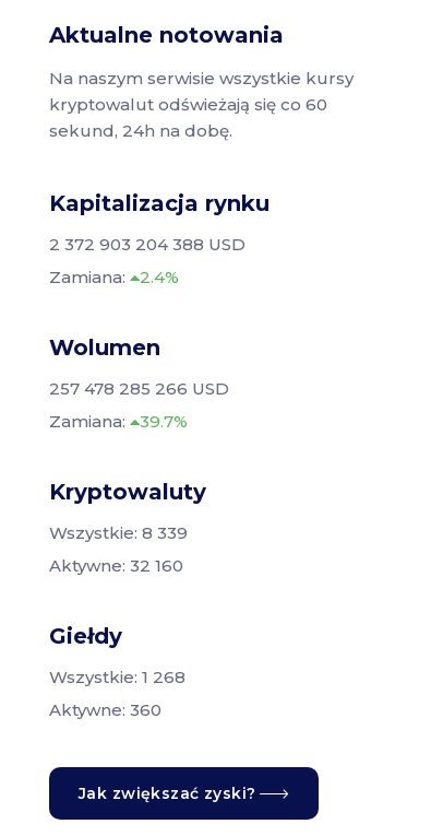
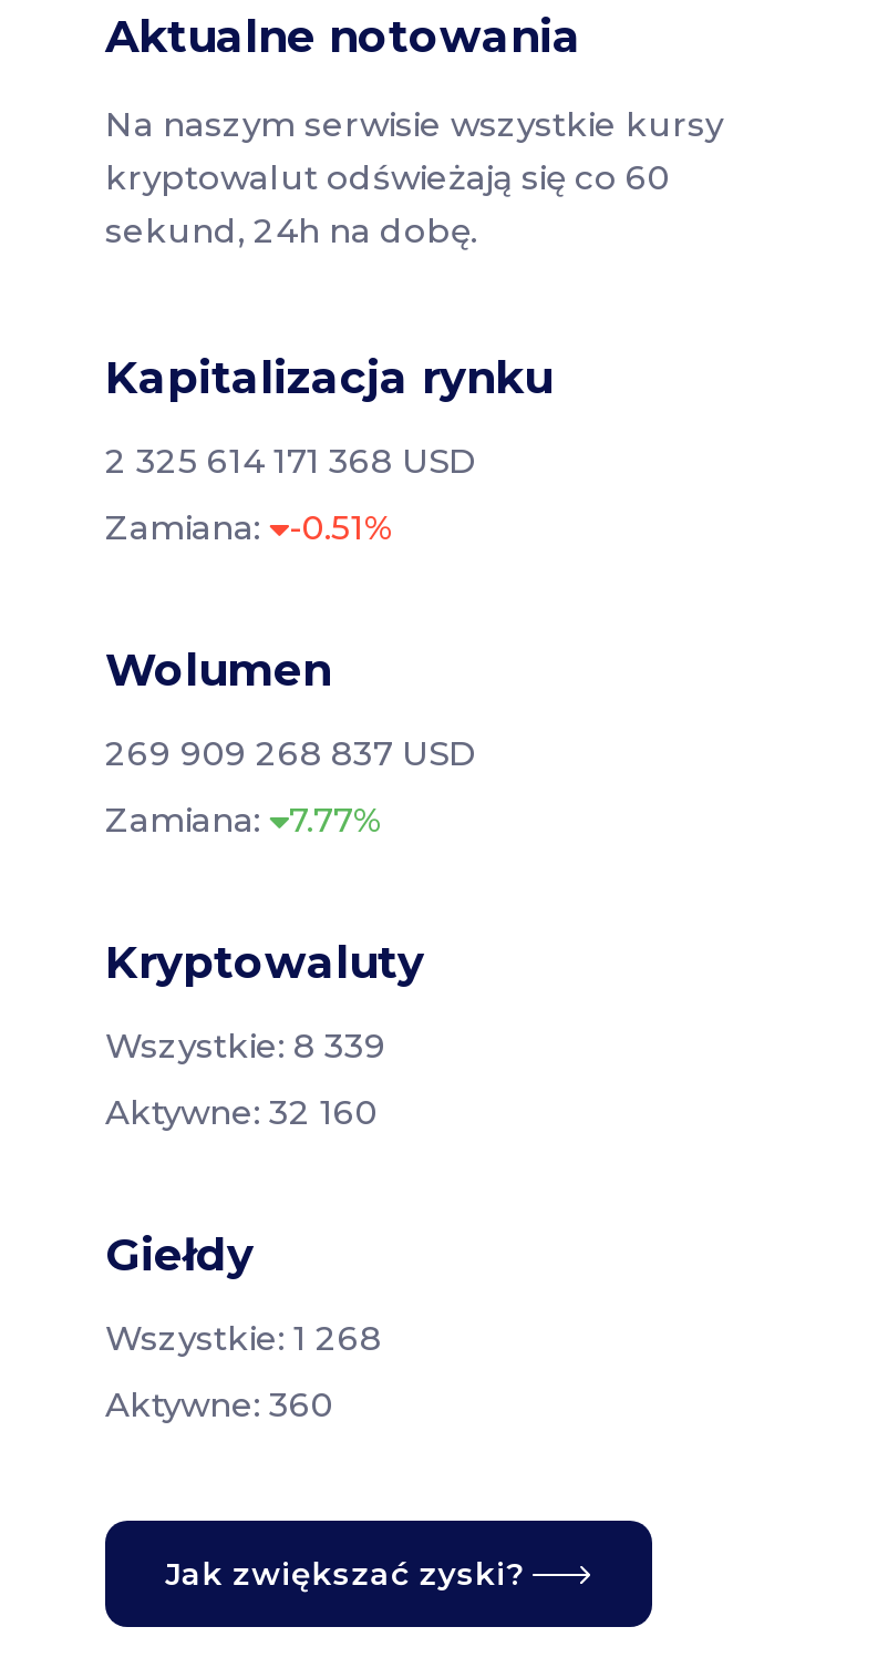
- 2 372 903 204 388 USD
+ 2 325 614 171 368 USD

- Zamiana: 2.4%
+ Zamiana: -0.51%

- 257 478 285 266 USD
+ 269 909 268 837 USD

- Zamiana: 39.7%
+ Zamiana: 7.77%
